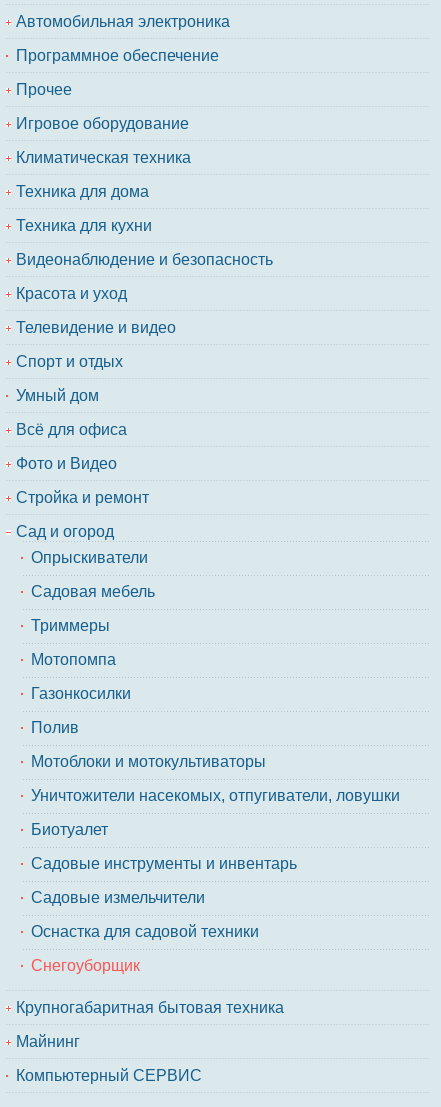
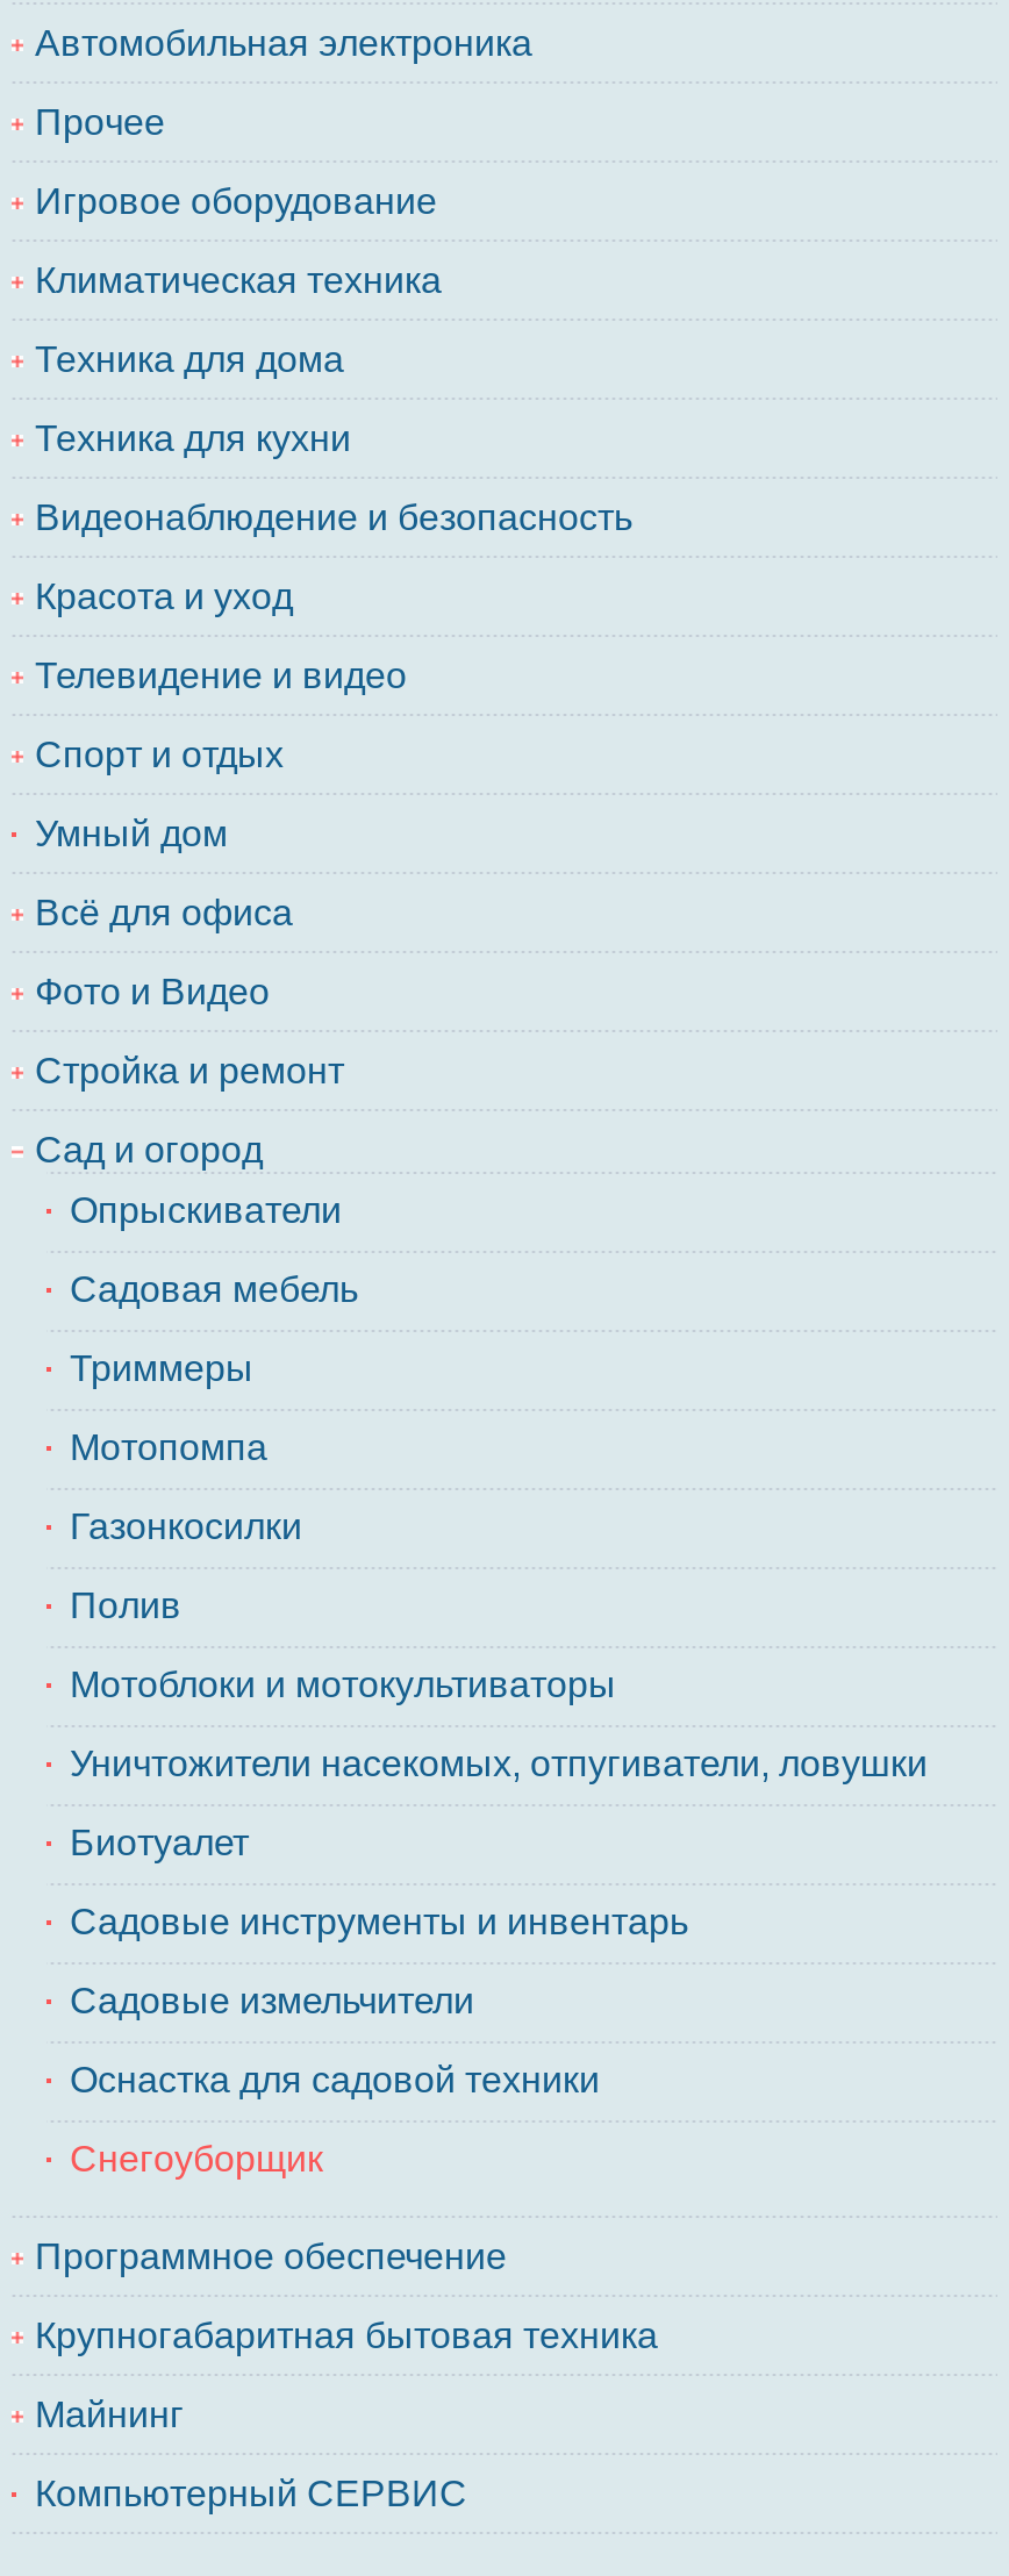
moved down: Программное обеспечение

moved up: Прочее | Игровое оборудование | Климатическая техника | ... | Оснастка для садовой техники | Снегоуборщик
